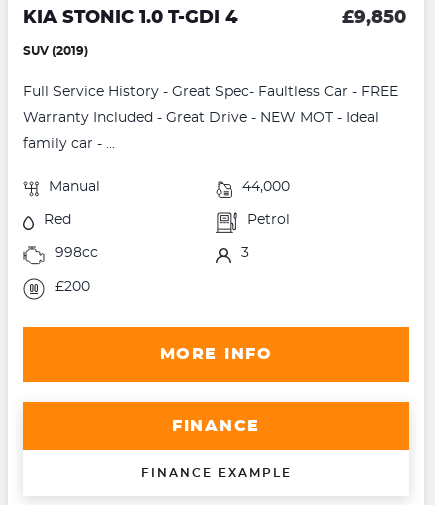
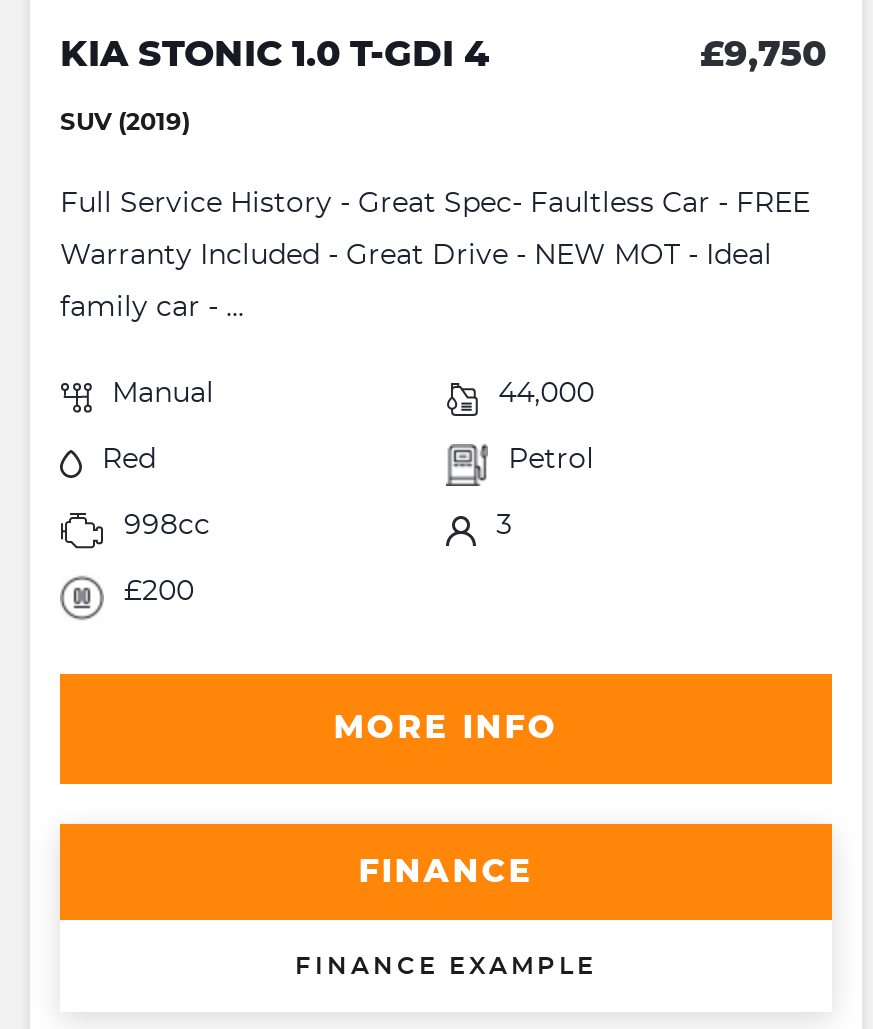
- £9,850
+ £9,750
